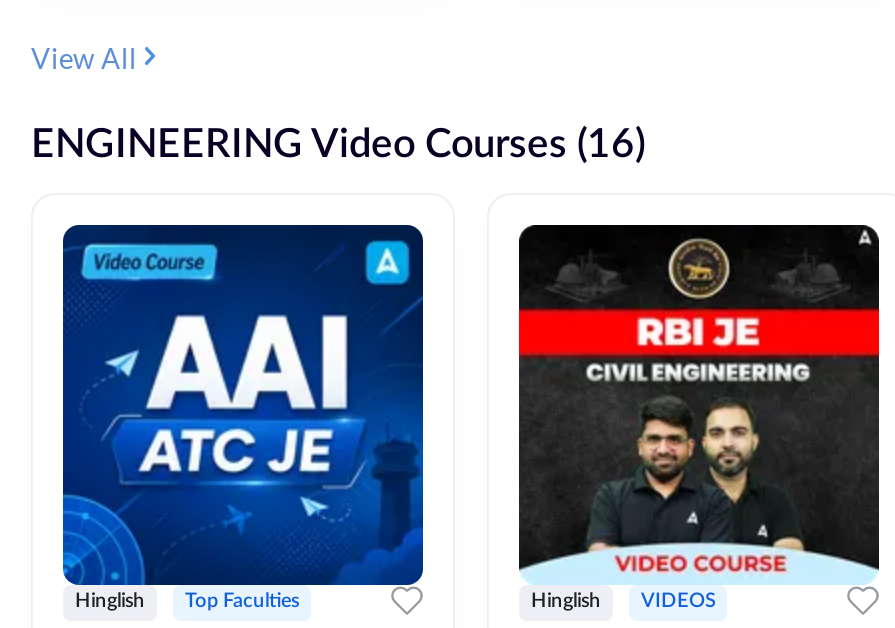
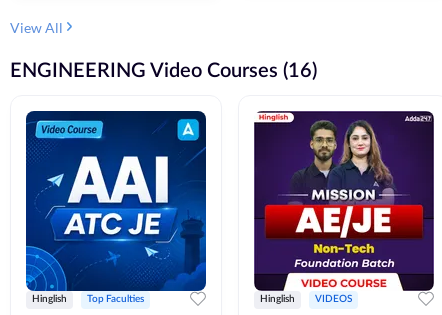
- [image]
+ [image]
